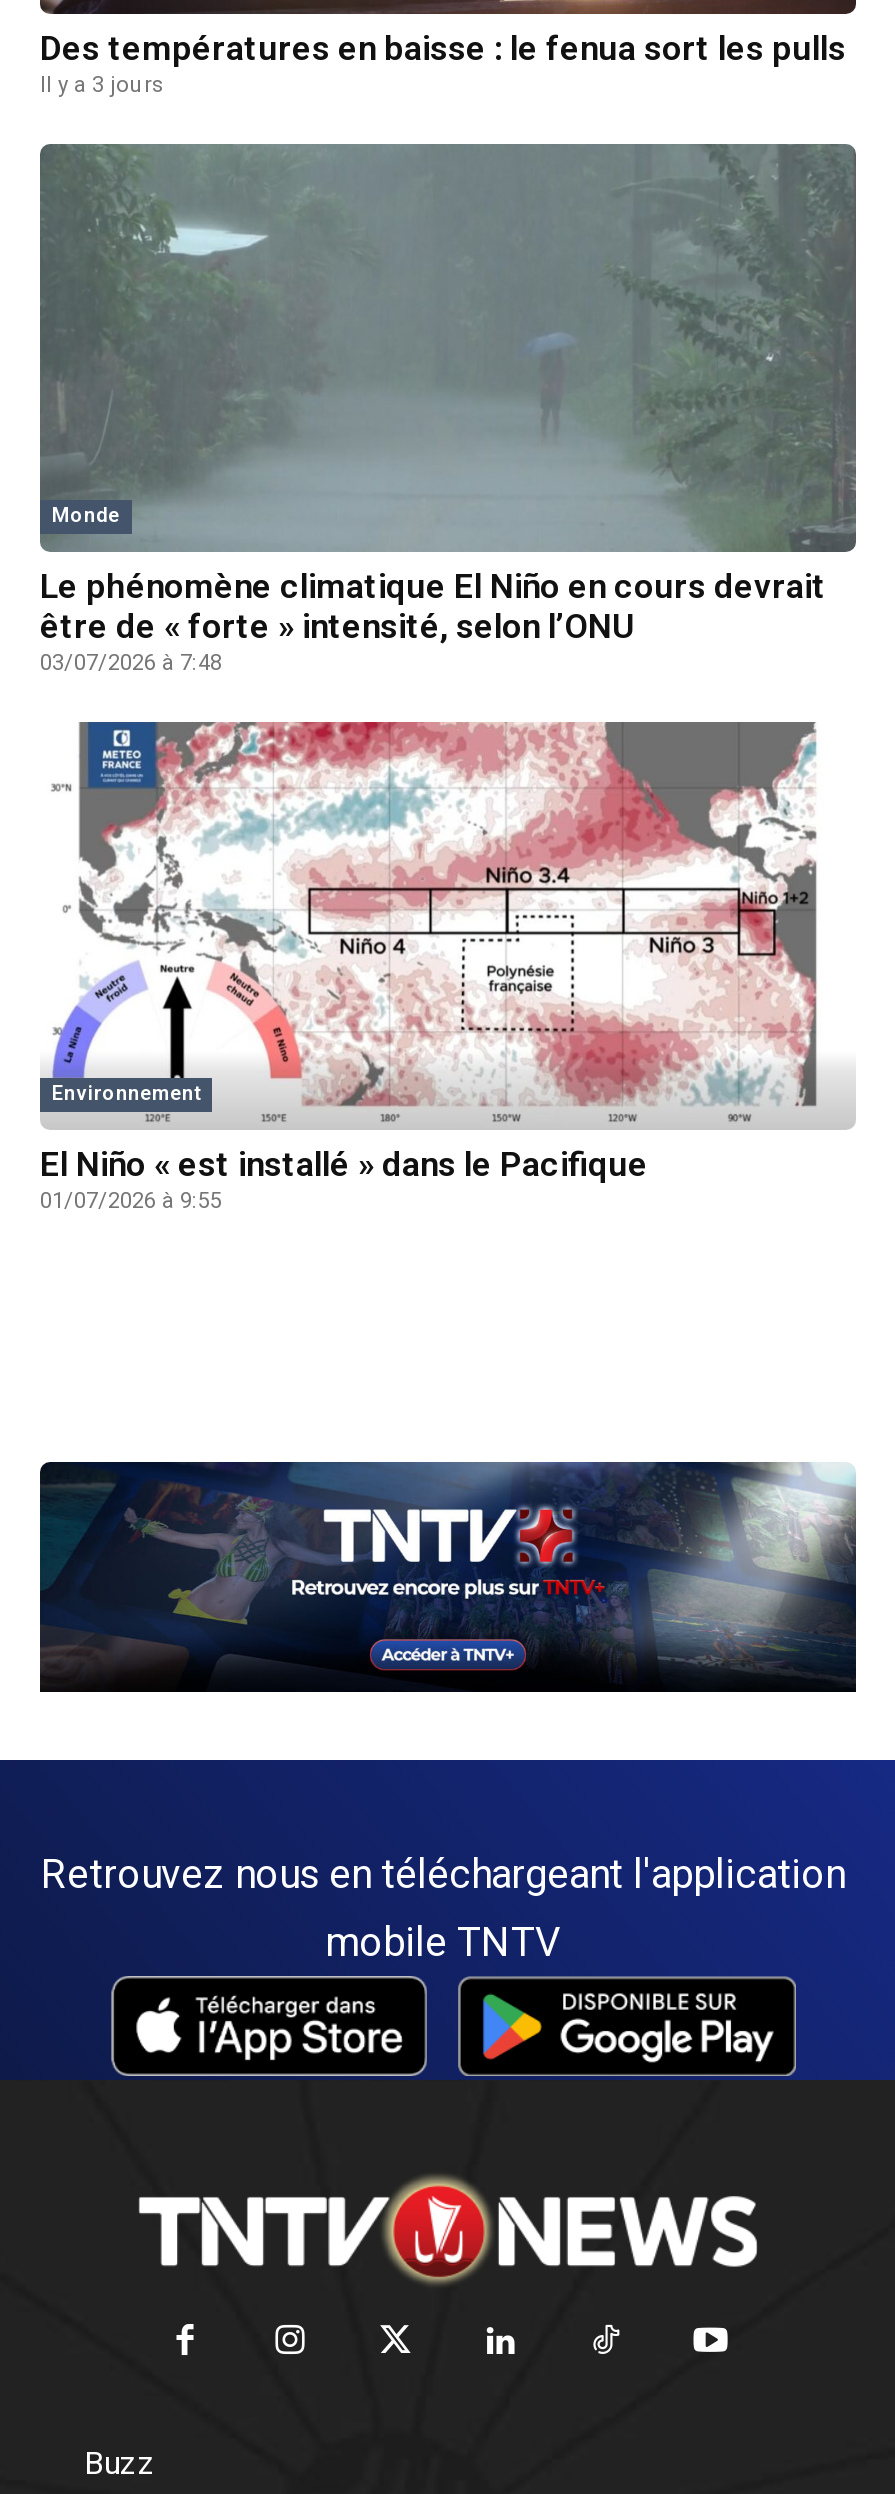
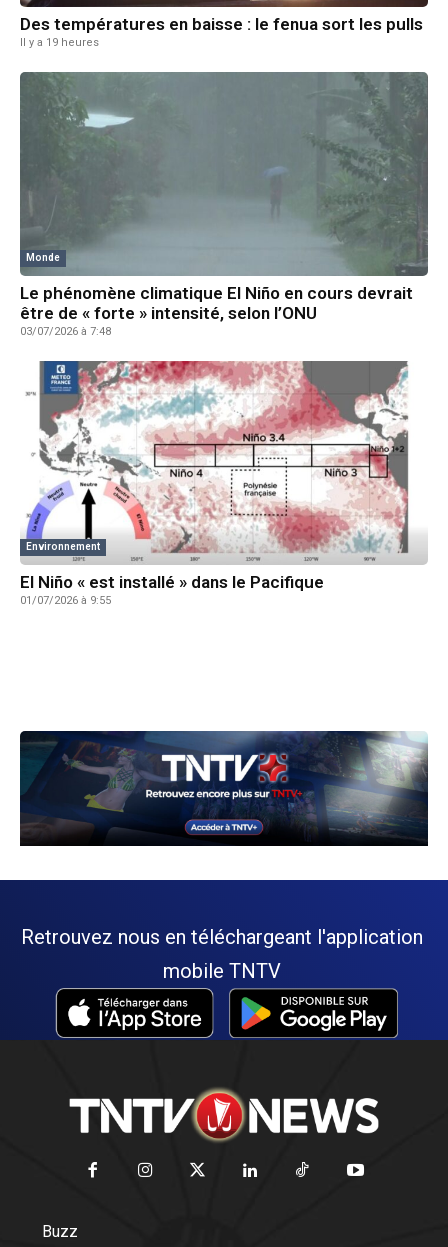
- Il y a 3 jours
+ Il y a 19 heures
